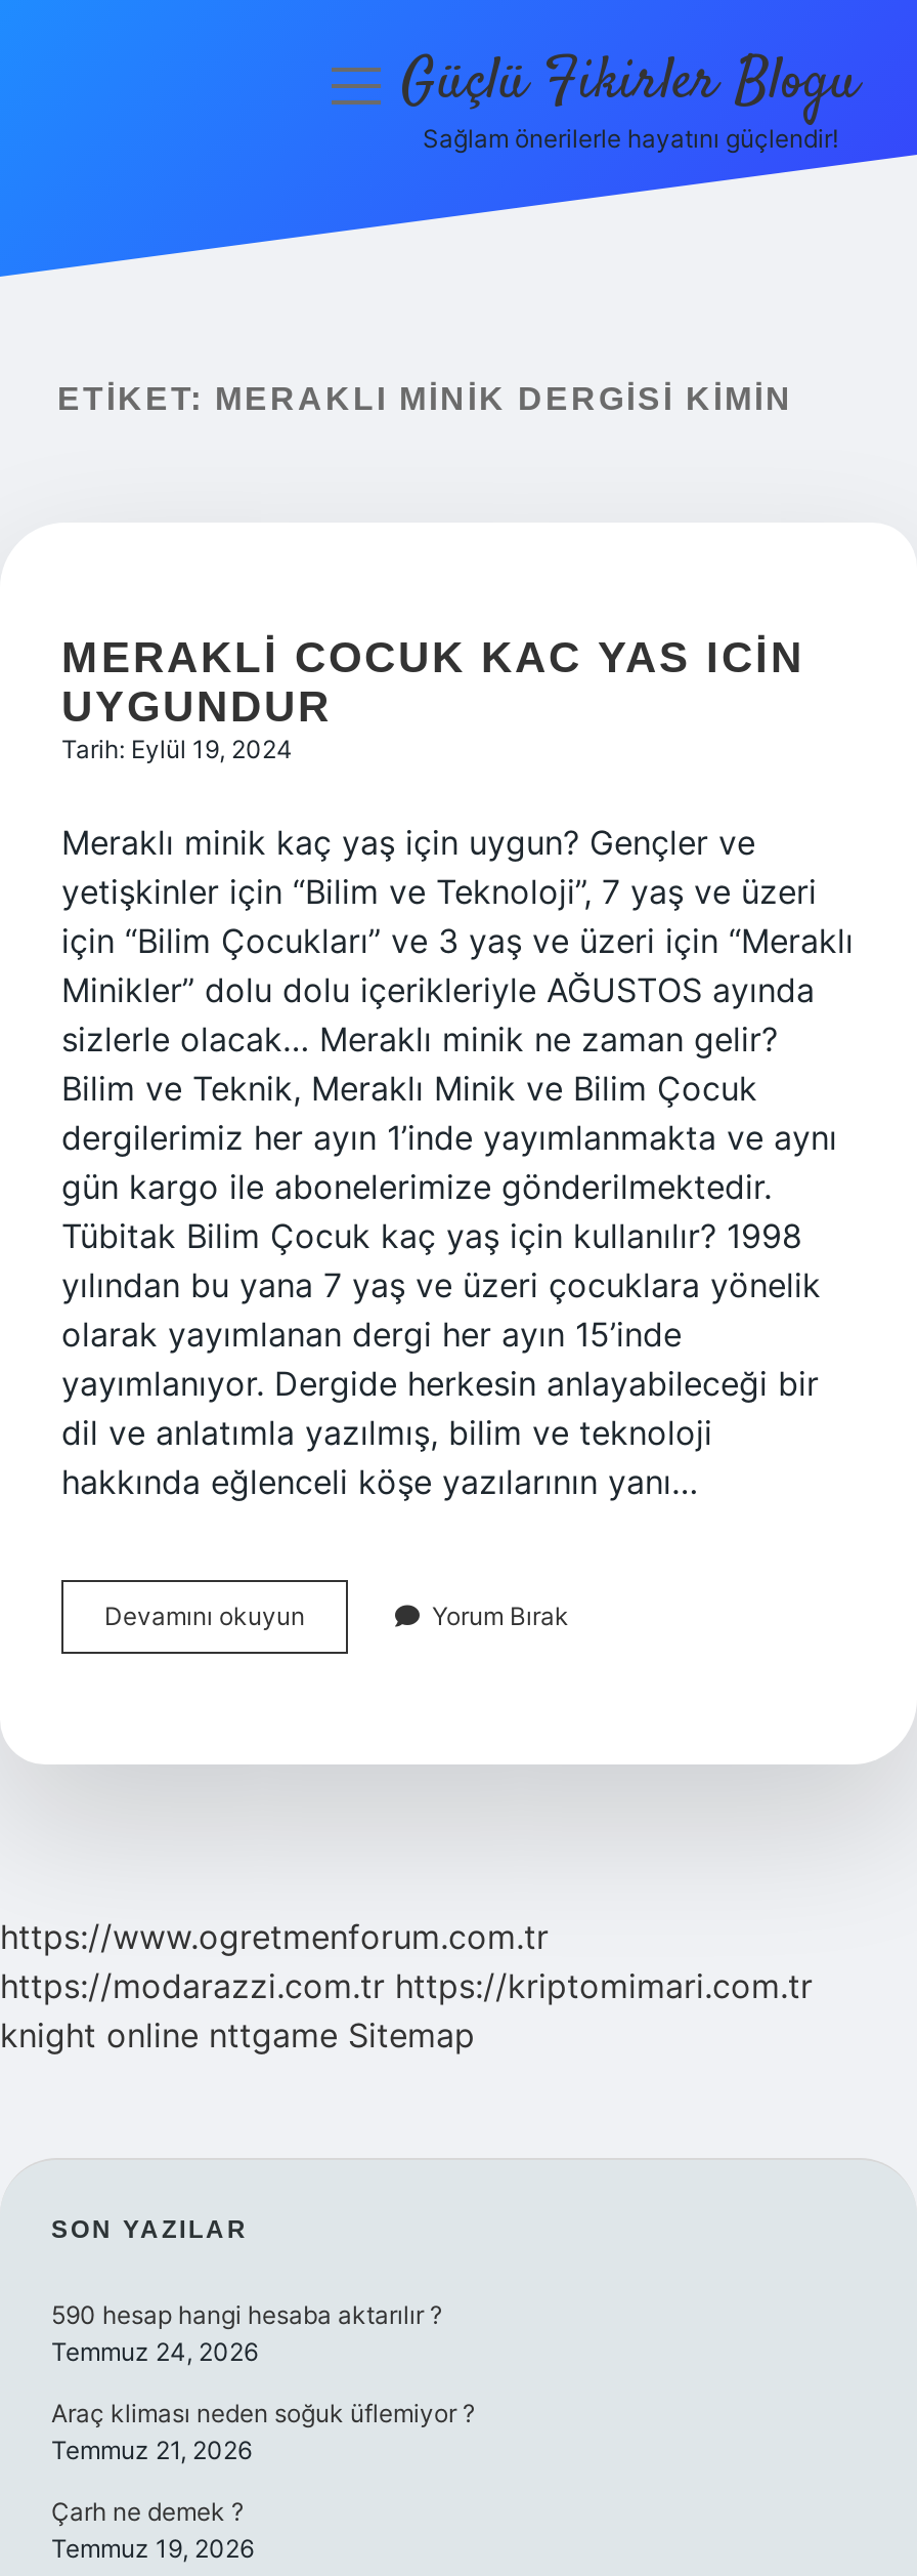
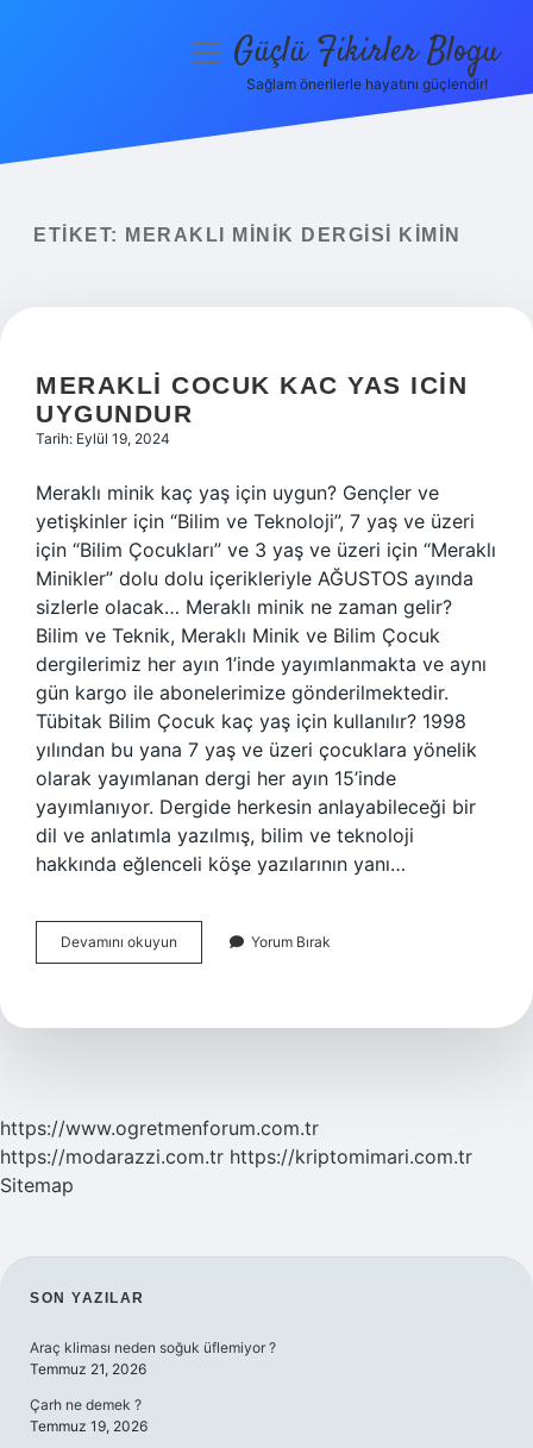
- knight online nttgame Sitemap
+ Sitemap

- 590 hesap hangi hesaba aktarılır ?
- Temmuz 24, 2026
